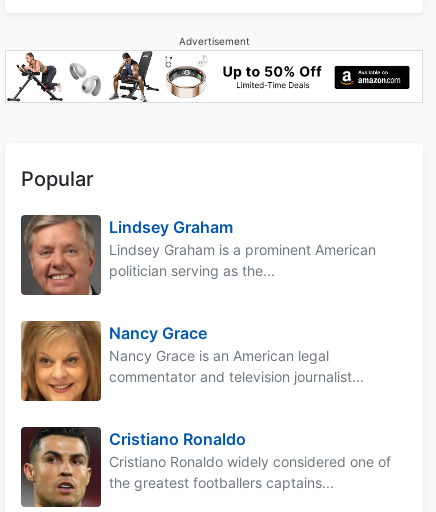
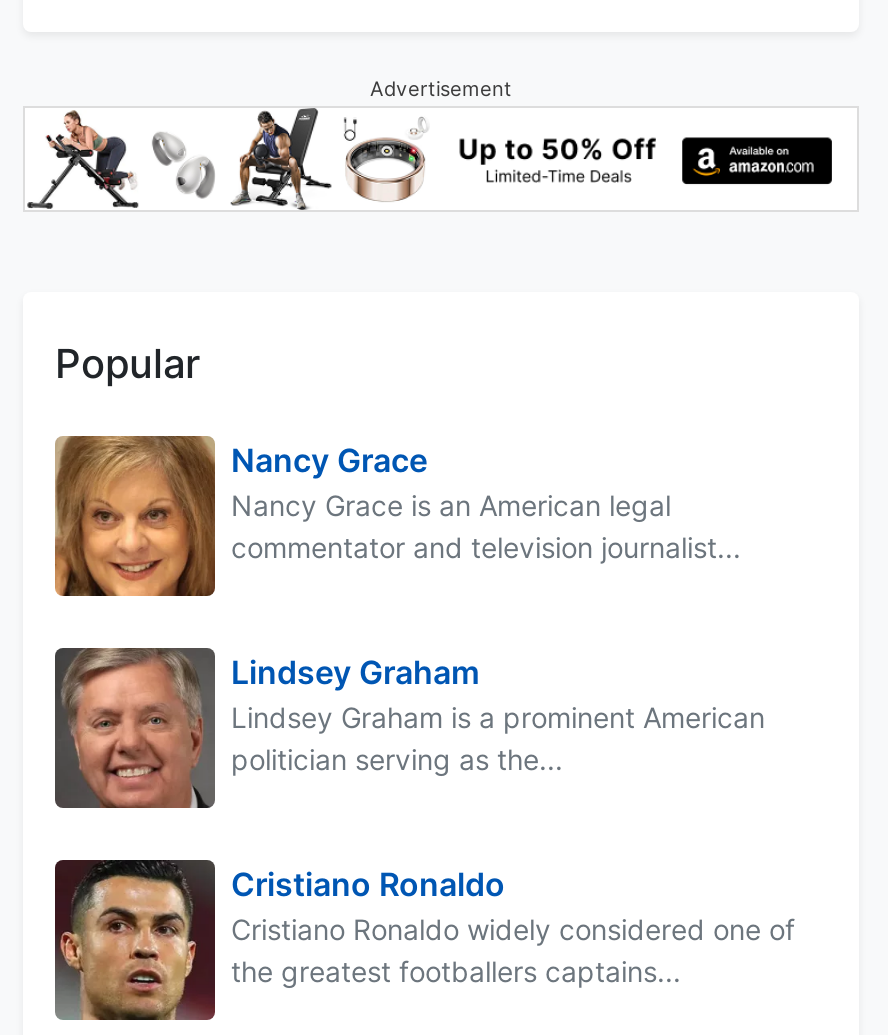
moved down: [image] | Lindsey Graham | Lindsey Graham is a prominent American | politician serving as the...

moved up: [image] | Nancy Grace | Nancy Grace is an American legal | commentator and television journalist...
